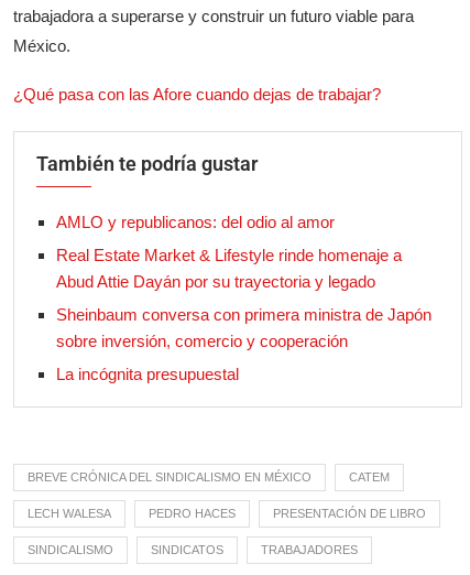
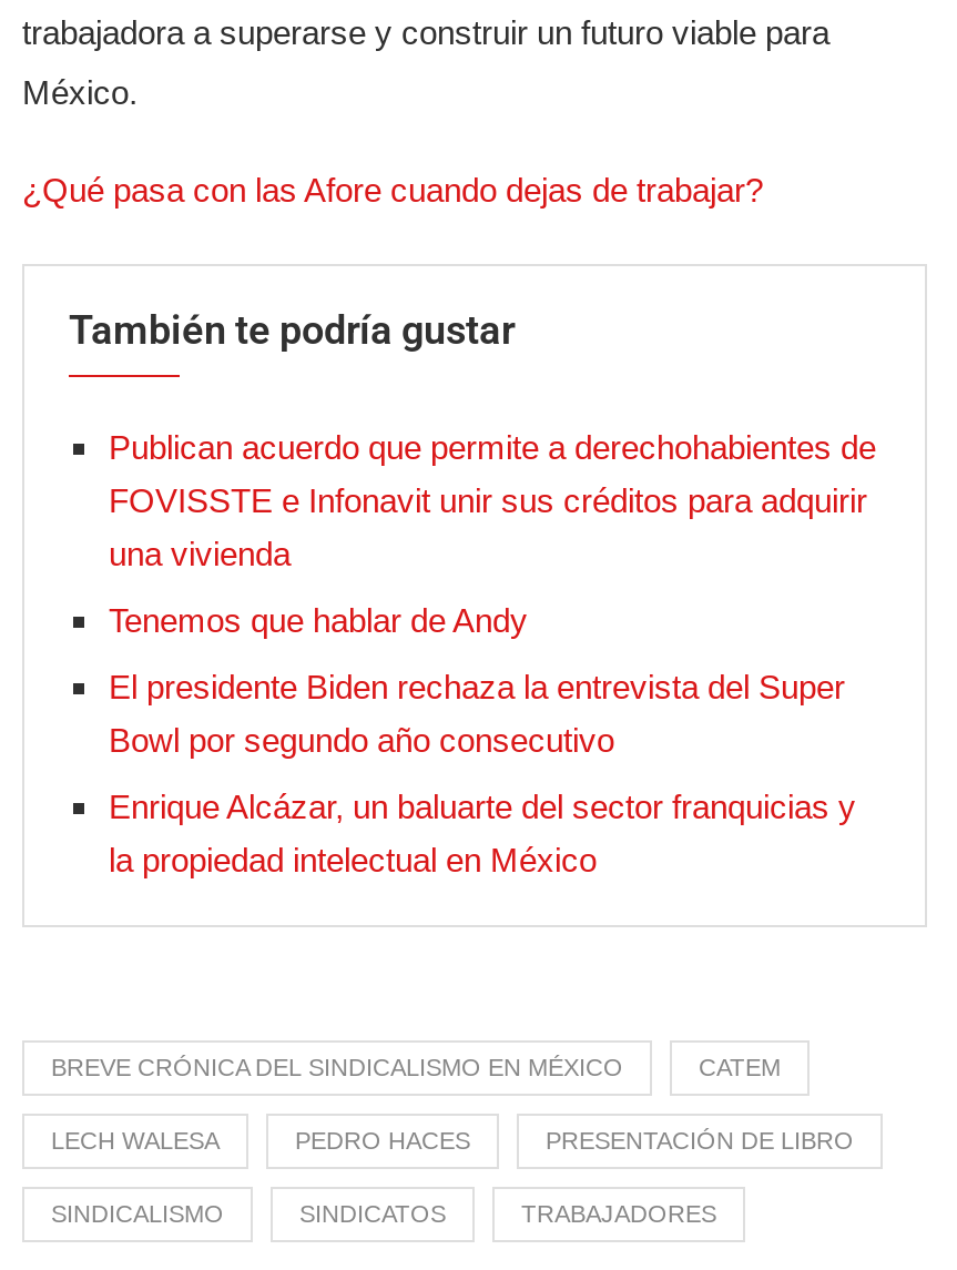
- AMLO y republicanos: del odio al amor
+ Publican acuerdo que permite a derechohabientes de
+ FOVISSTE e Infonavit unir sus créditos para adquirir
+ una vivienda

- Real Estate Market & Lifestyle rinde homenaje a
- Abud Attie Dayán por su trayectoria y legado
+ Tenemos que hablar de Andy

- Sheinbaum conversa con primera ministra de Japón
- sobre inversión, comercio y cooperación
+ El presidente Biden rechaza la entrevista del Super
+ Bowl por segundo año consecutivo

- La incógnita presupuestal
+ Enrique Alcázar, un baluarte del sector franquicias y
+ la propiedad intelectual en México
